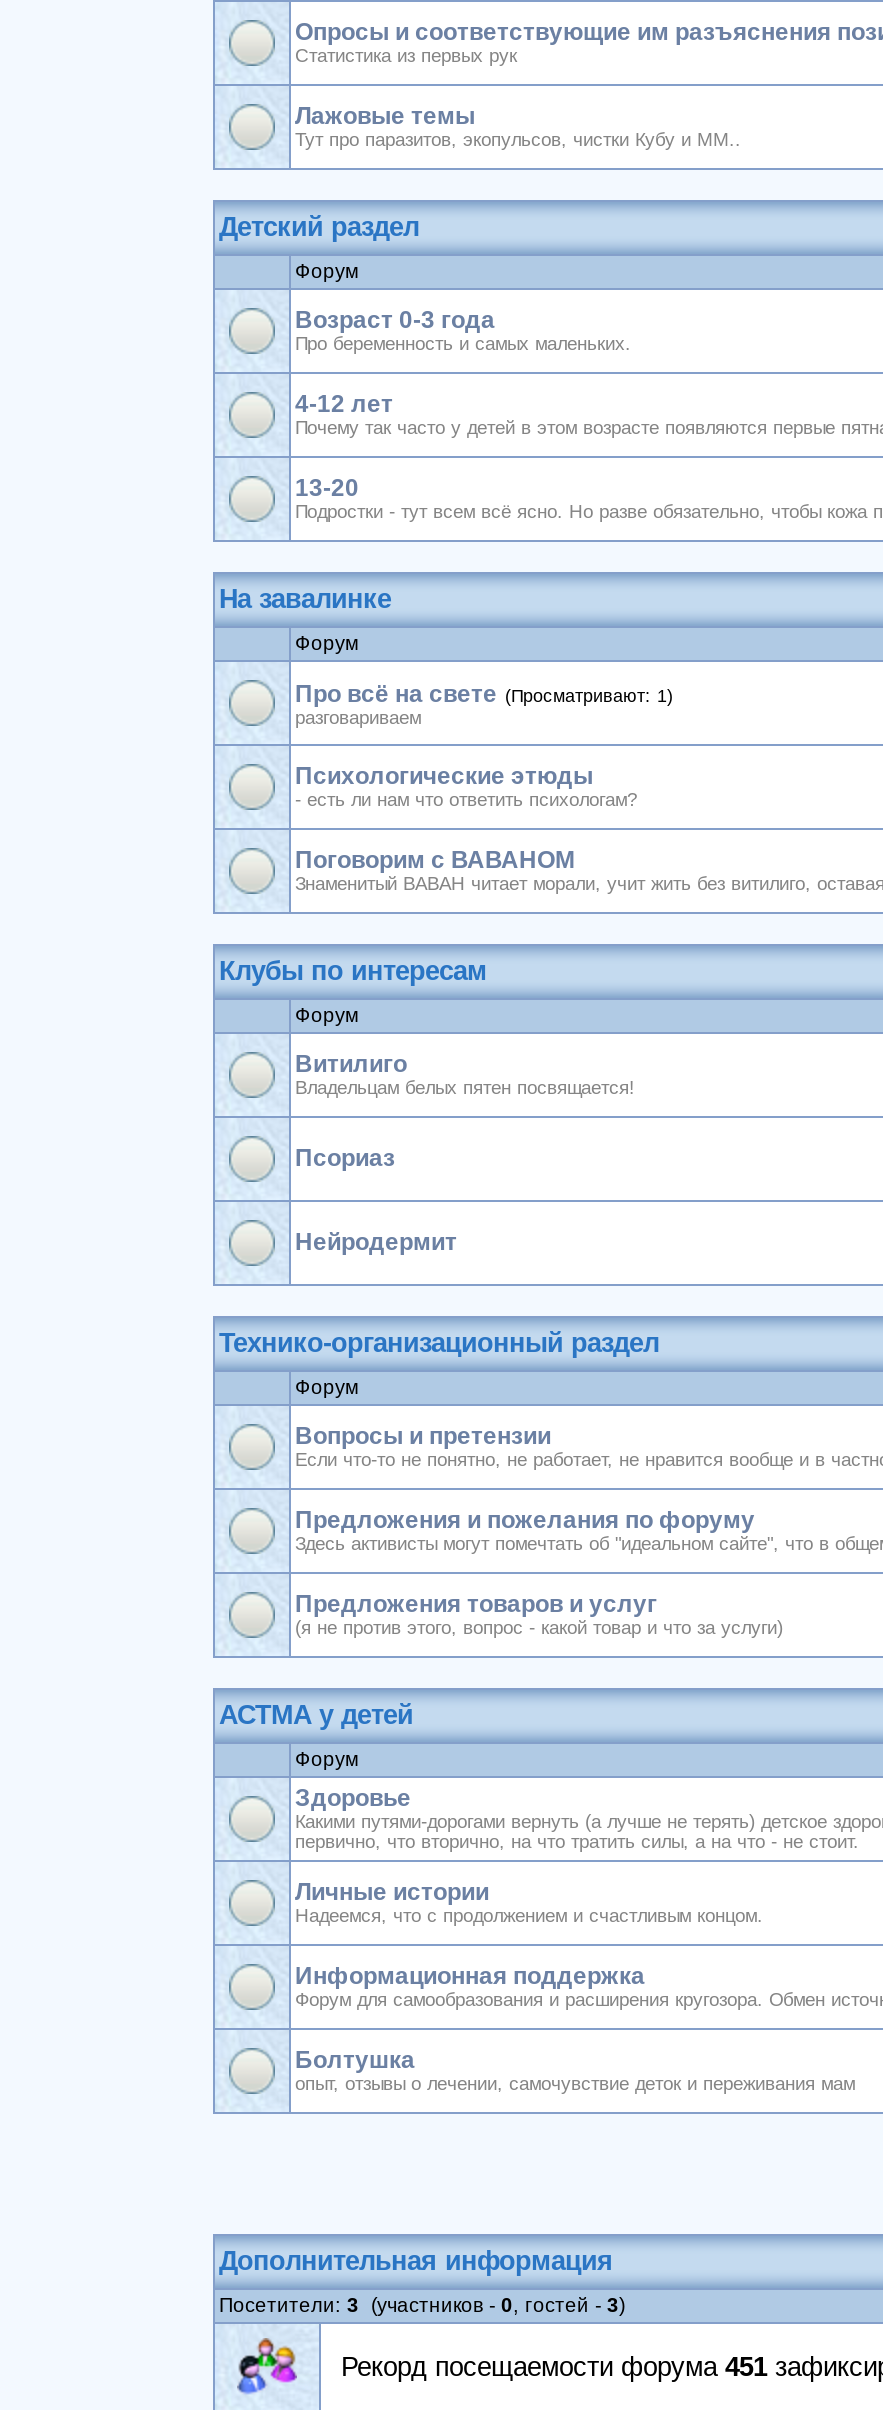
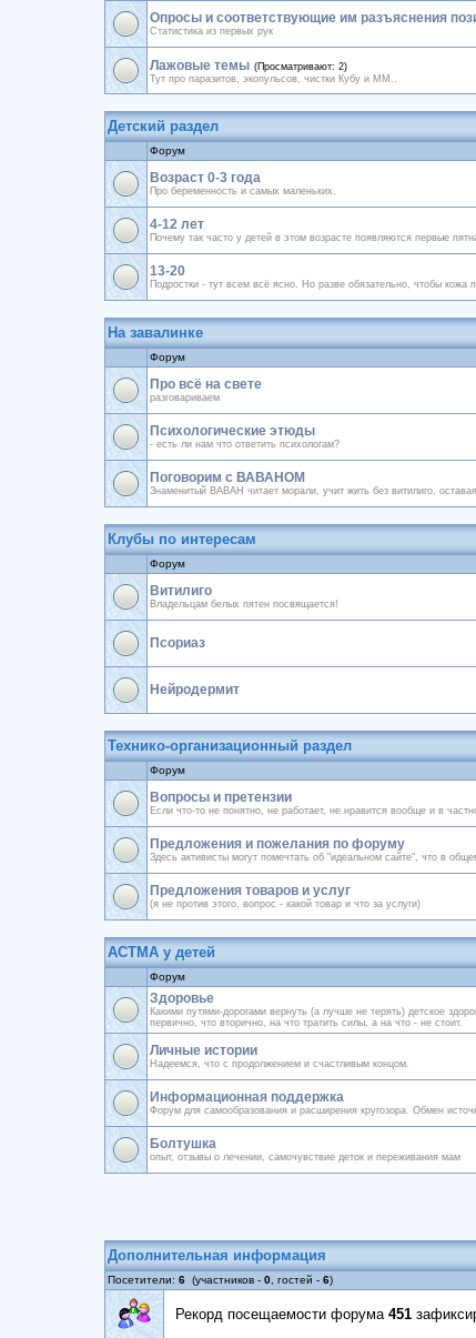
- Лажовые темы
+ Лажовые темы (Просматривают: 2)

- Про всё на свете (Просматривают: 1)
+ Про всё на свете

- Посетители: 3 (участников - 0, гостей - 3)
+ Посетители: 6 (участников - 0, гостей - 6)
